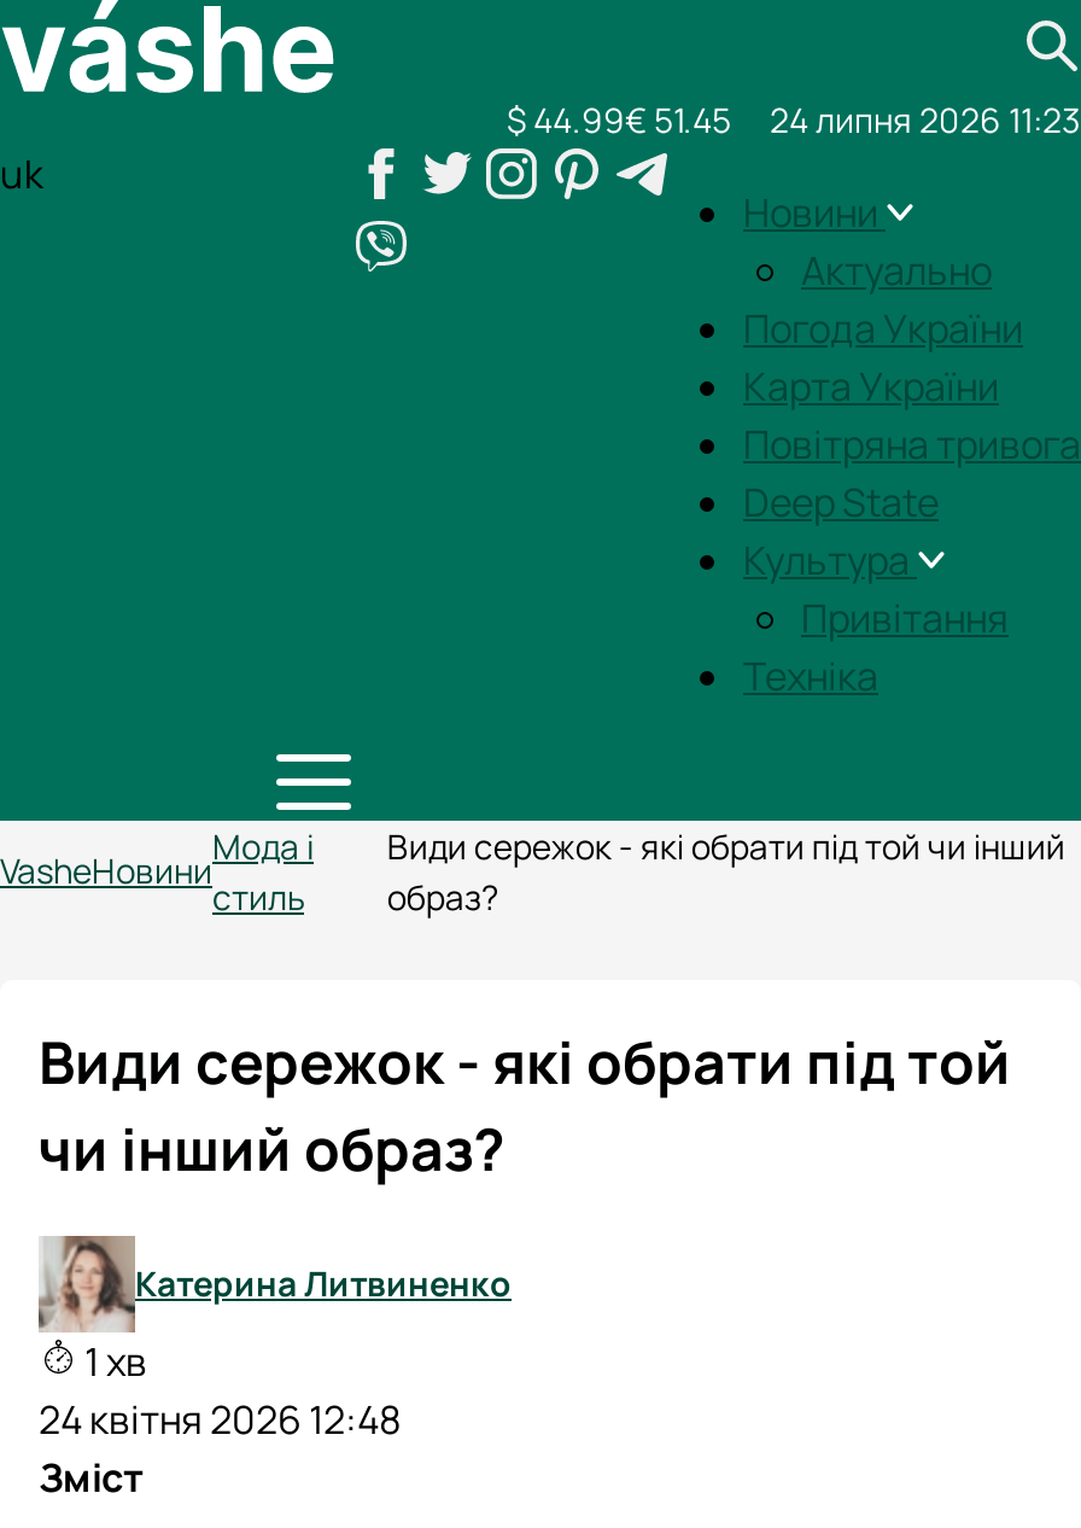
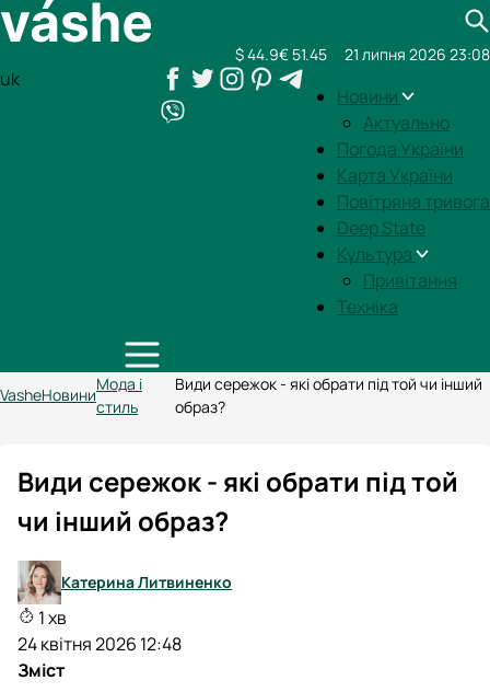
- $ 44.99€ 51.45
+ $ 44.9€ 51.45

- 24 липня 2026 11:23
+ 21 липня 2026 23:08
